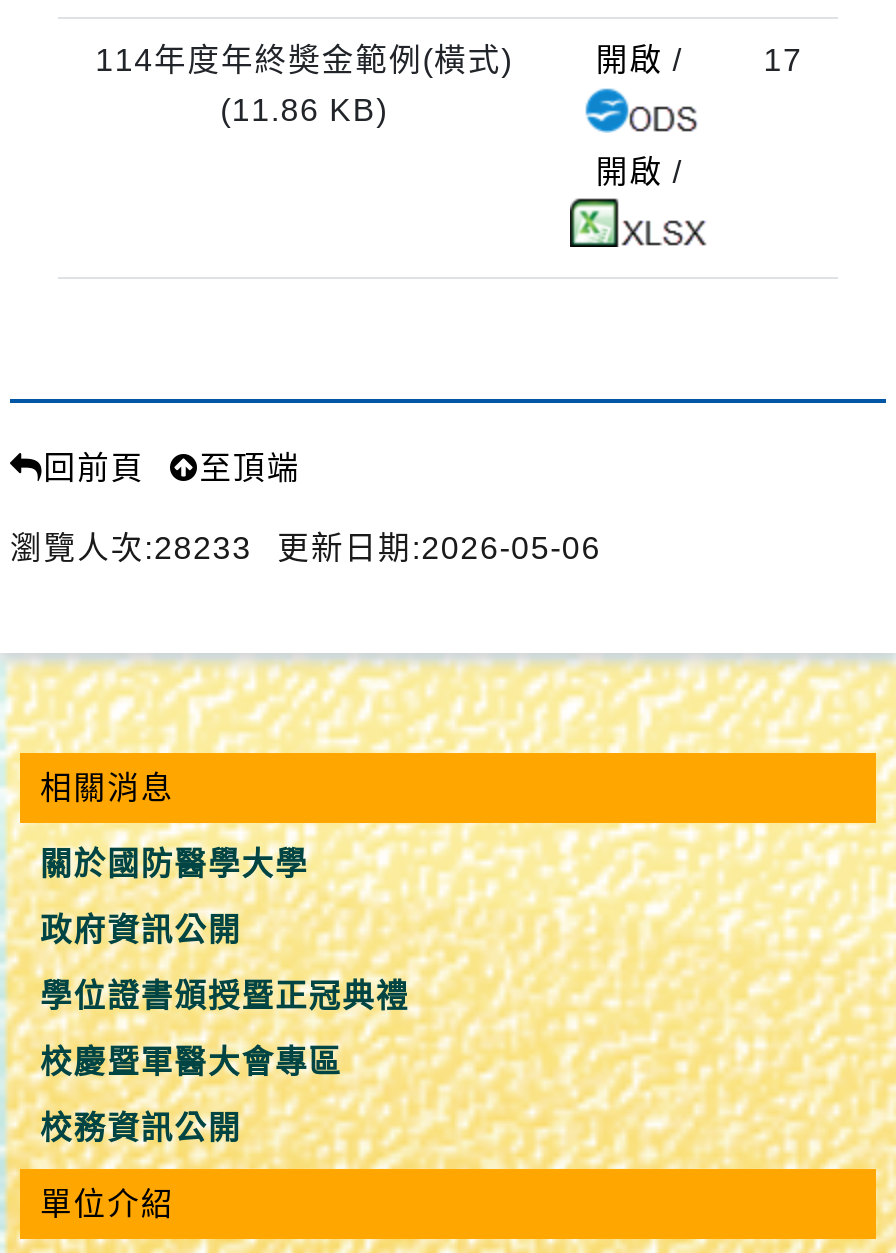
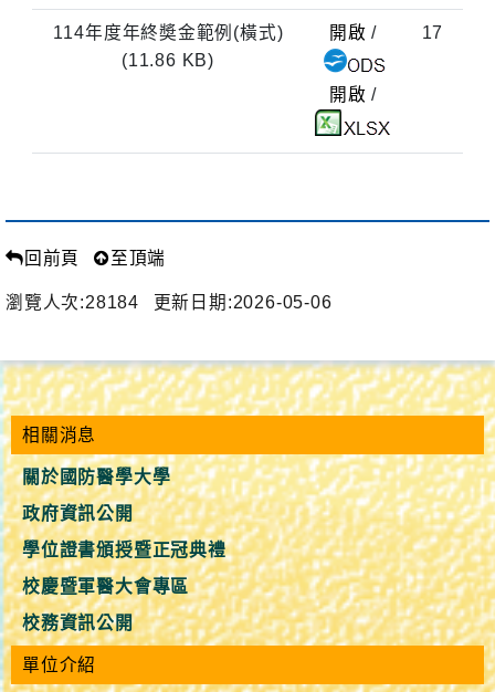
- 瀏覽人次:28233 更新日期:2026-05-06
+ 瀏覽人次:28184 更新日期:2026-05-06
